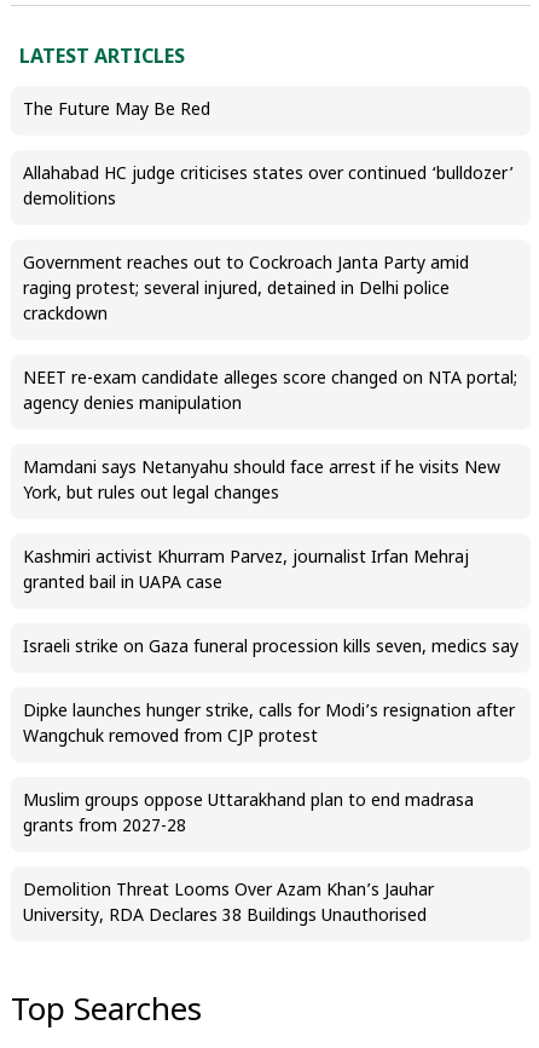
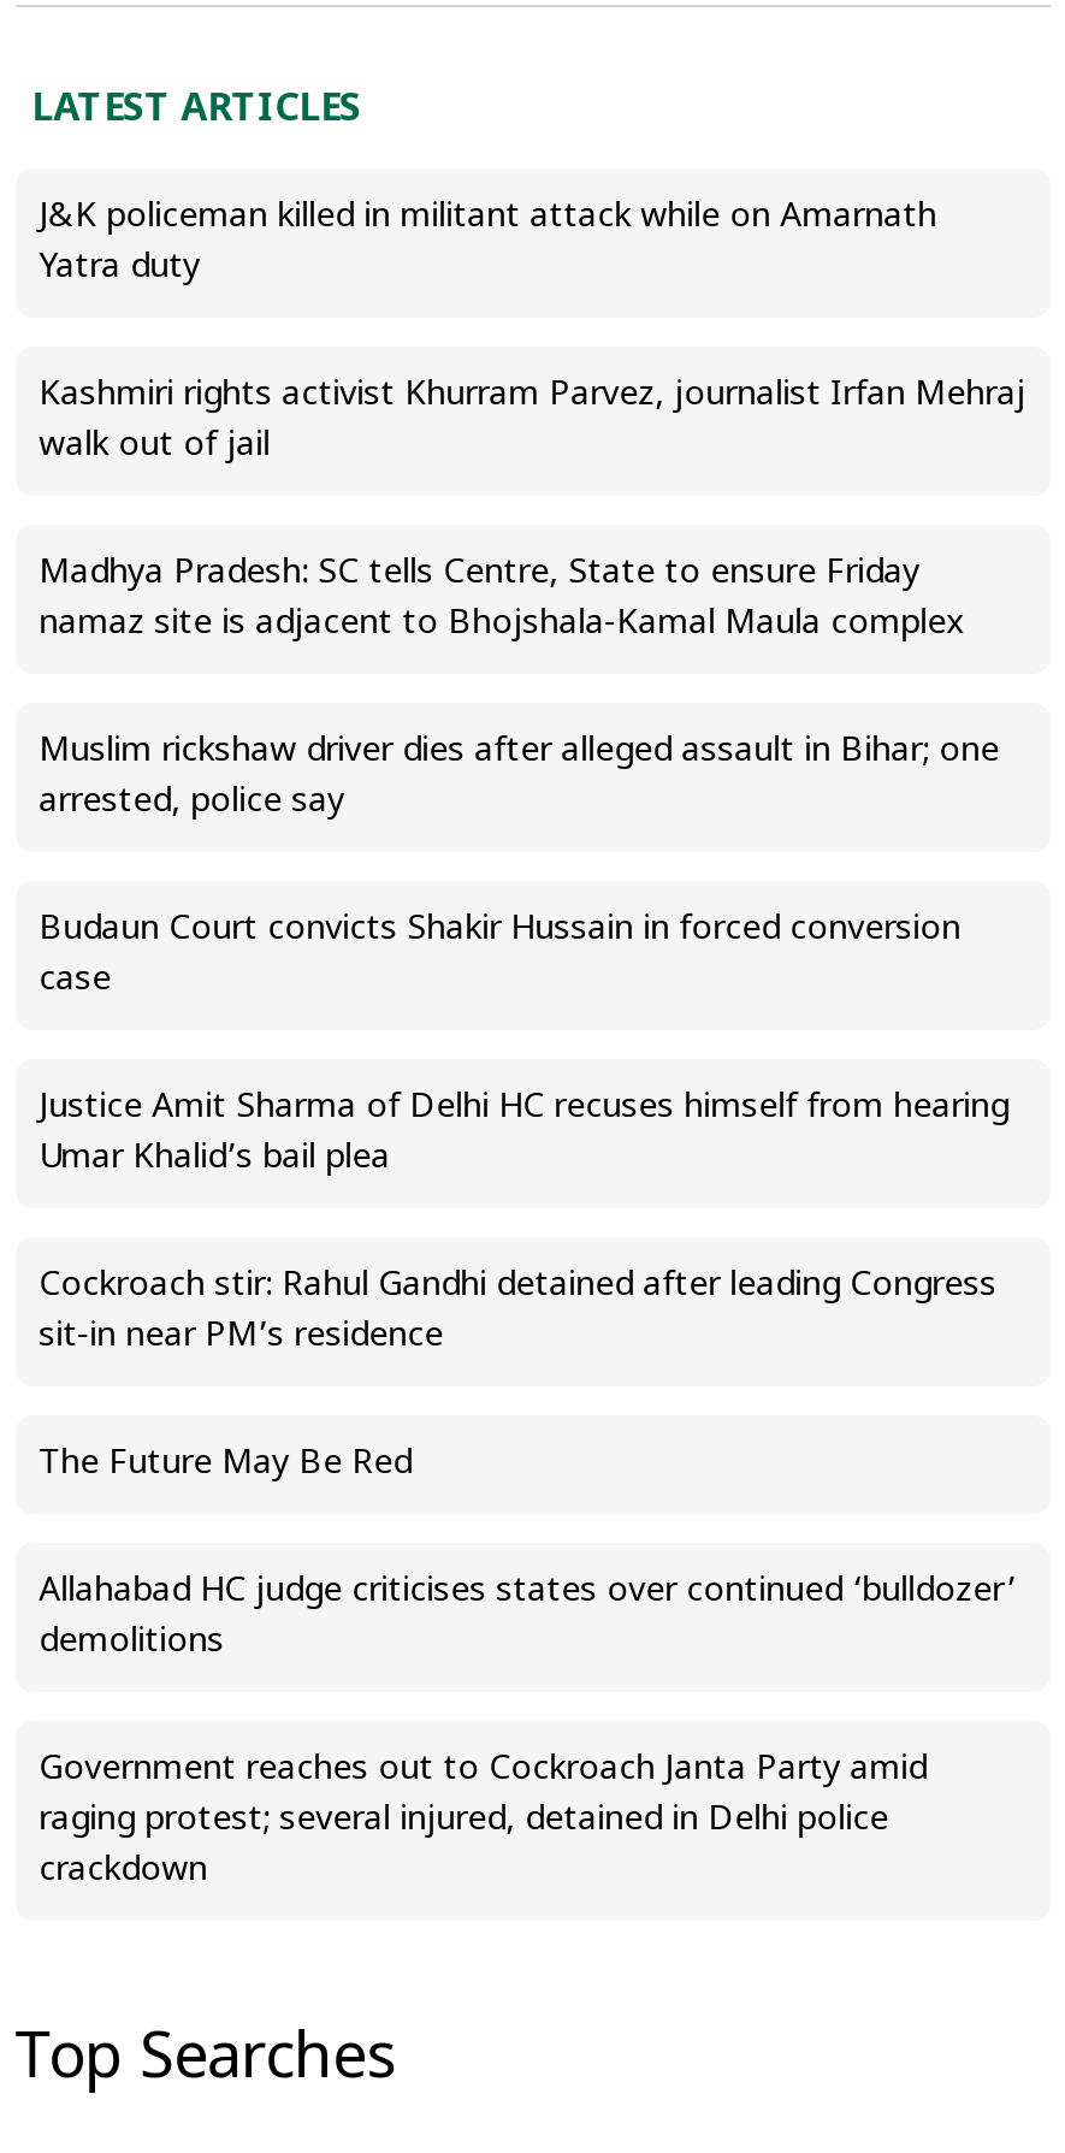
+ J&K policeman killed in militant attack while on Amarnath
+ Yatra duty
+ Kashmiri rights activist Khurram Parvez, journalist Irfan Mehraj
+ walk out of jail
+ Madhya Pradesh: SC tells Centre, State to ensure Friday
+ namaz site is adjacent to Bhojshala-Kamal Maula complex
+ Muslim rickshaw driver dies after alleged assault in Bihar; one
+ arrested, police say
+ Budaun Court convicts Shakir Hussain in forced conversion
+ case
+ Justice Amit Sharma of Delhi HC recuses himself from hearing
+ Umar Khalid’s bail plea
+ Cockroach stir: Rahul Gandhi detained after leading Congress
+ sit-in near PM’s residence

moved down: The Future May Be Red | Allahabad HC judge criticises states over continued ‘bulldozer’ | demolitions | Government reaches out to Cockroach Janta Party amid | raging protest; several injured, detained in Delhi police | crackdown

- NEET re-exam candidate alleges score changed on NTA portal;
- agency denies manipulation
- Mamdani says Netanyahu should face arrest if he visits New
- York, but rules out legal changes
- Kashmiri activist Khurram Parvez, journalist Irfan Mehraj
- granted bail in UAPA case
- Israeli strike on Gaza funeral procession kills seven, medics say
- Dipke launches hunger strike, calls for Modi’s resignation after
- Wangchuk removed from CJP protest
- Muslim groups oppose Uttarakhand plan to end madrasa
- grants from 2027-28
- Demolition Threat Looms Over Azam Khan’s Jauhar
- University, RDA Declares 38 Buildings Unauthorised
